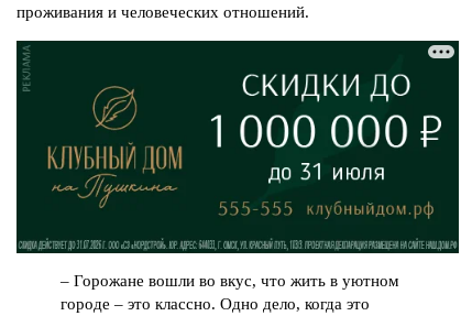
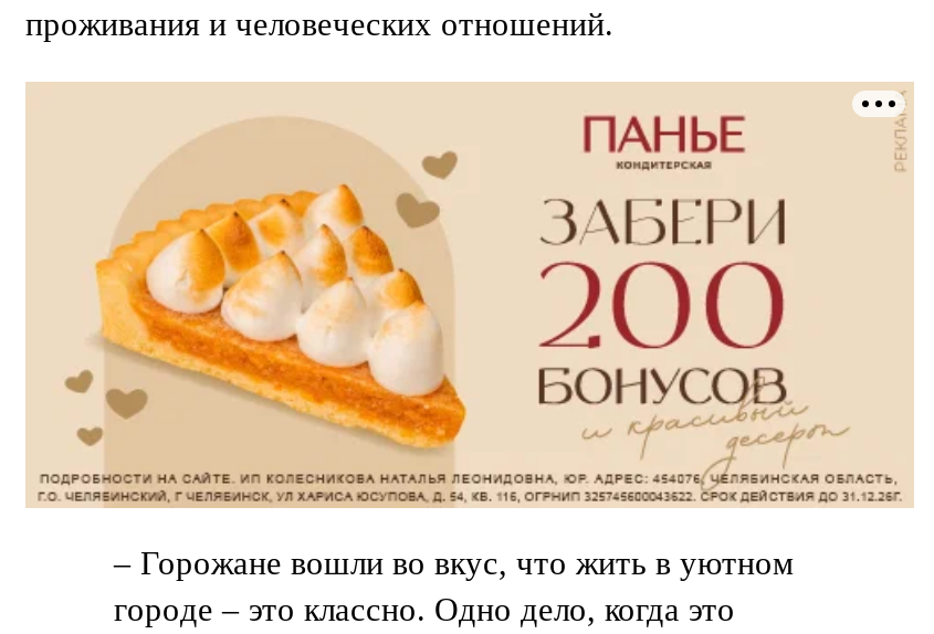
- [image]
+ [image]
